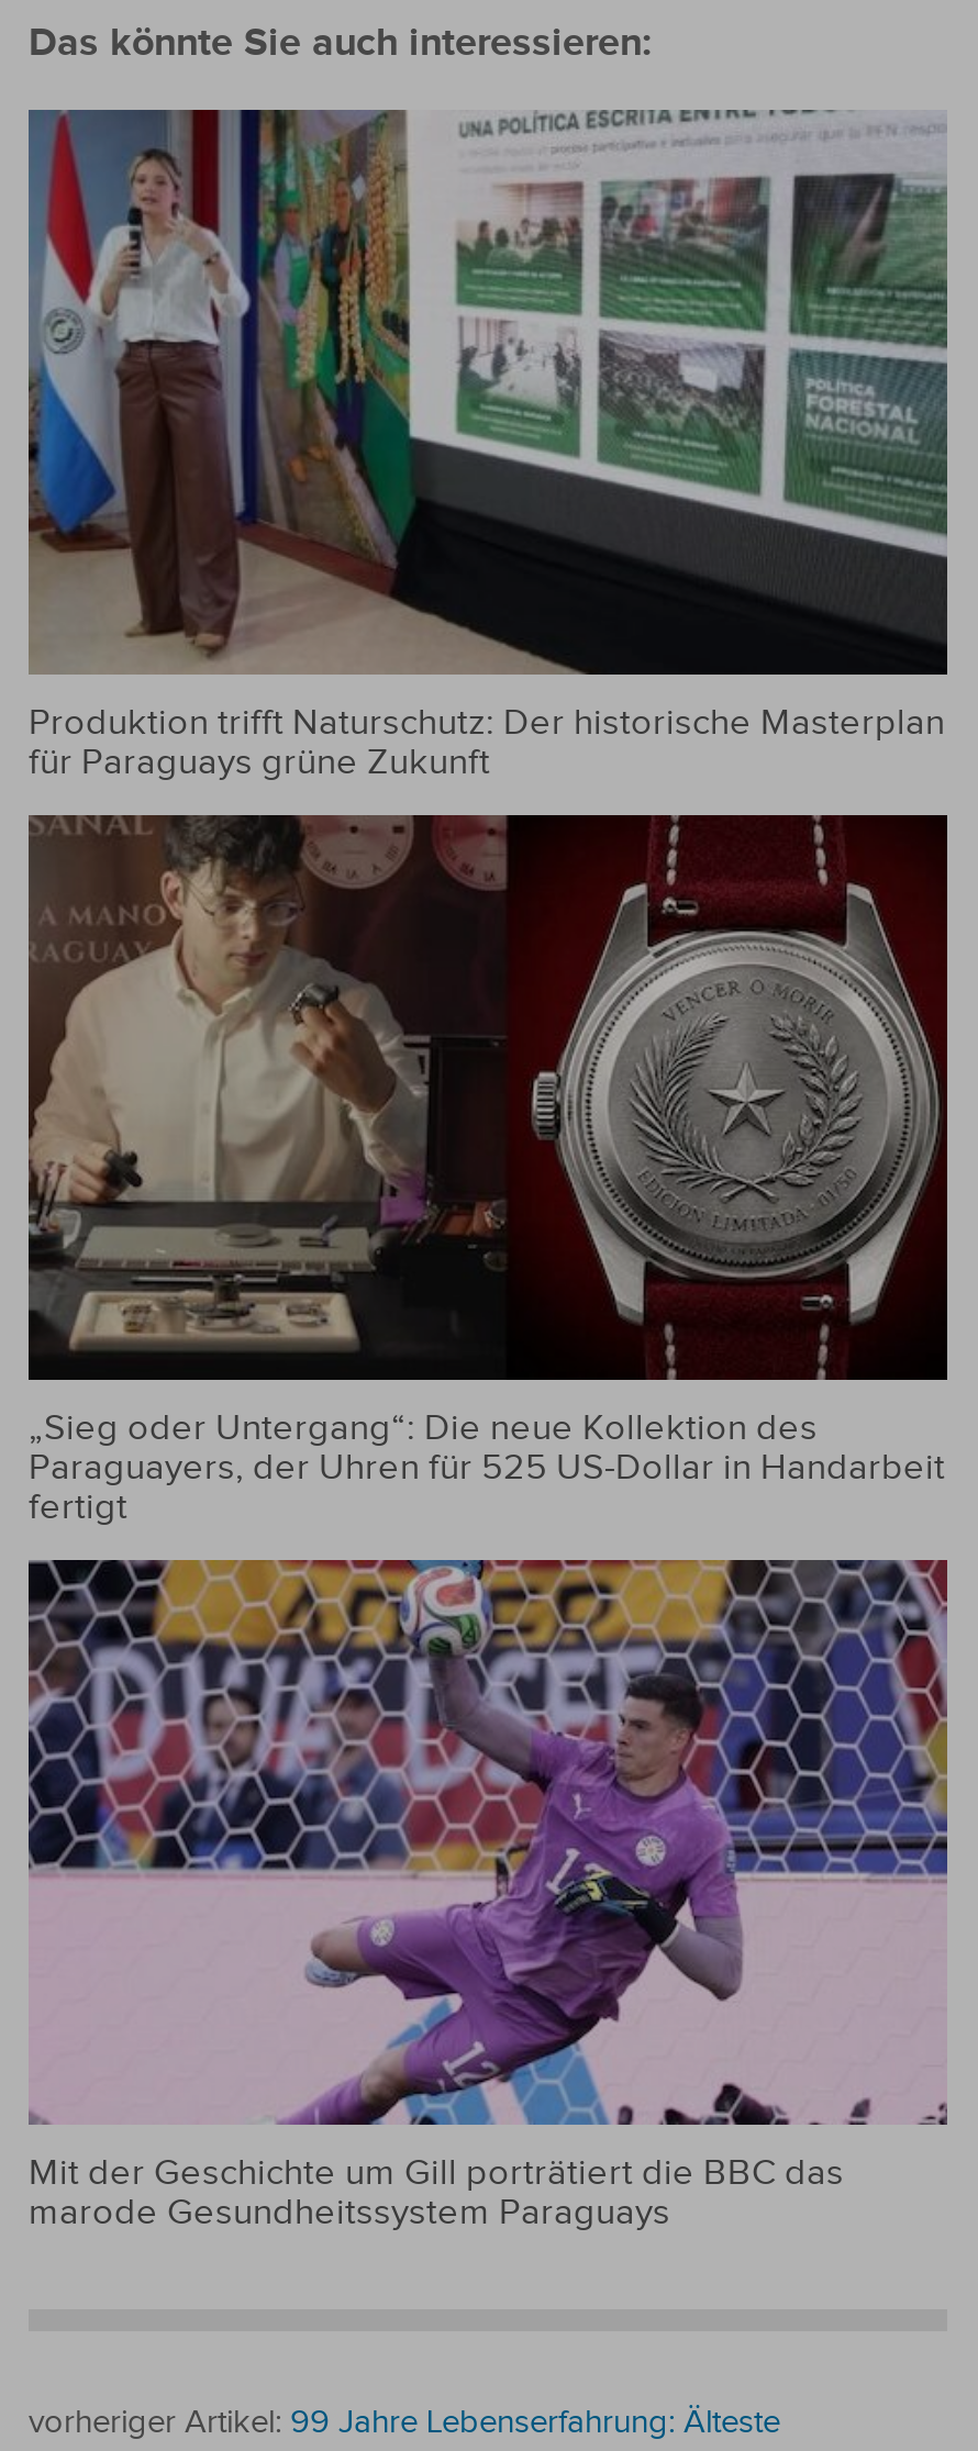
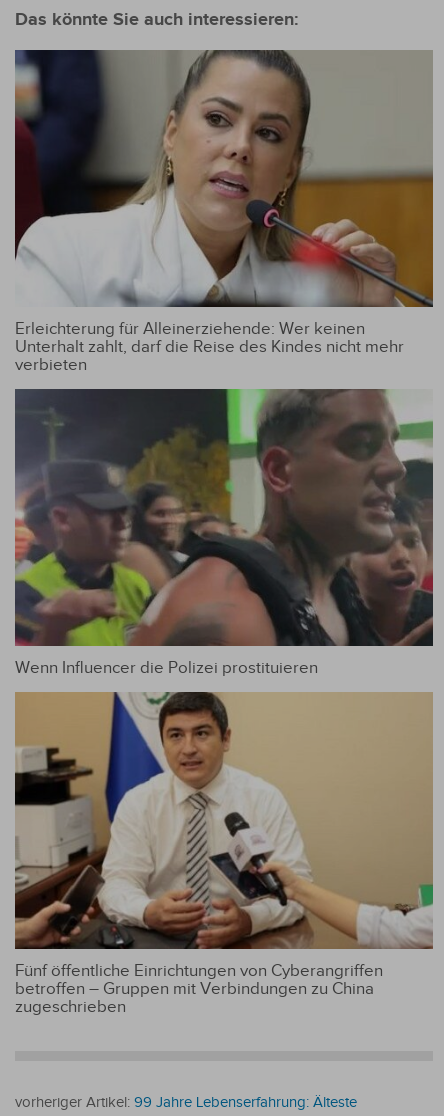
- [image]
- Produktion trifft Naturschutz: Der historische Masterplan
- für Paraguays grüne Zukunft
+ [image]
+ Erleichterung für Alleinerziehende: Wer keinen
+ Unterhalt zahlt, darf die Reise des Kindes nicht mehr
+ verbieten

- [image]
- „Sieg oder Untergang“: Die neue Kollektion des
- Paraguayers, der Uhren für 525 US-Dollar in Handarbeit
- fertigt
+ [image]
+ Wenn Influencer die Polizei prostituieren

- [image]
- Mit der Geschichte um Gill porträtiert die BBC das
- marode Gesundheitssystem Paraguays
+ [image]
+ Fünf öffentliche Einrichtungen von Cyberangriffen
+ betroffen – Gruppen mit Verbindungen zu China
+ zugeschrieben
